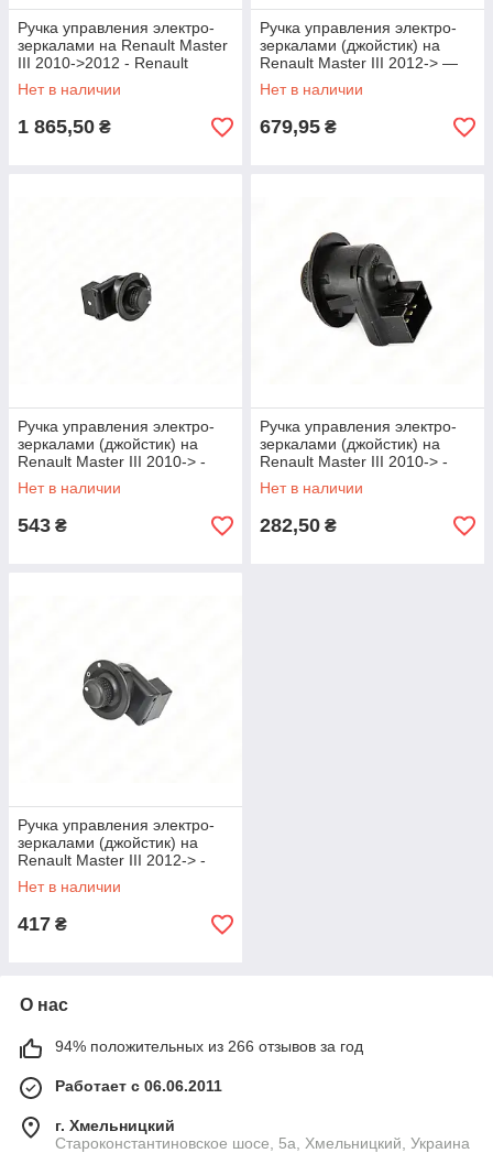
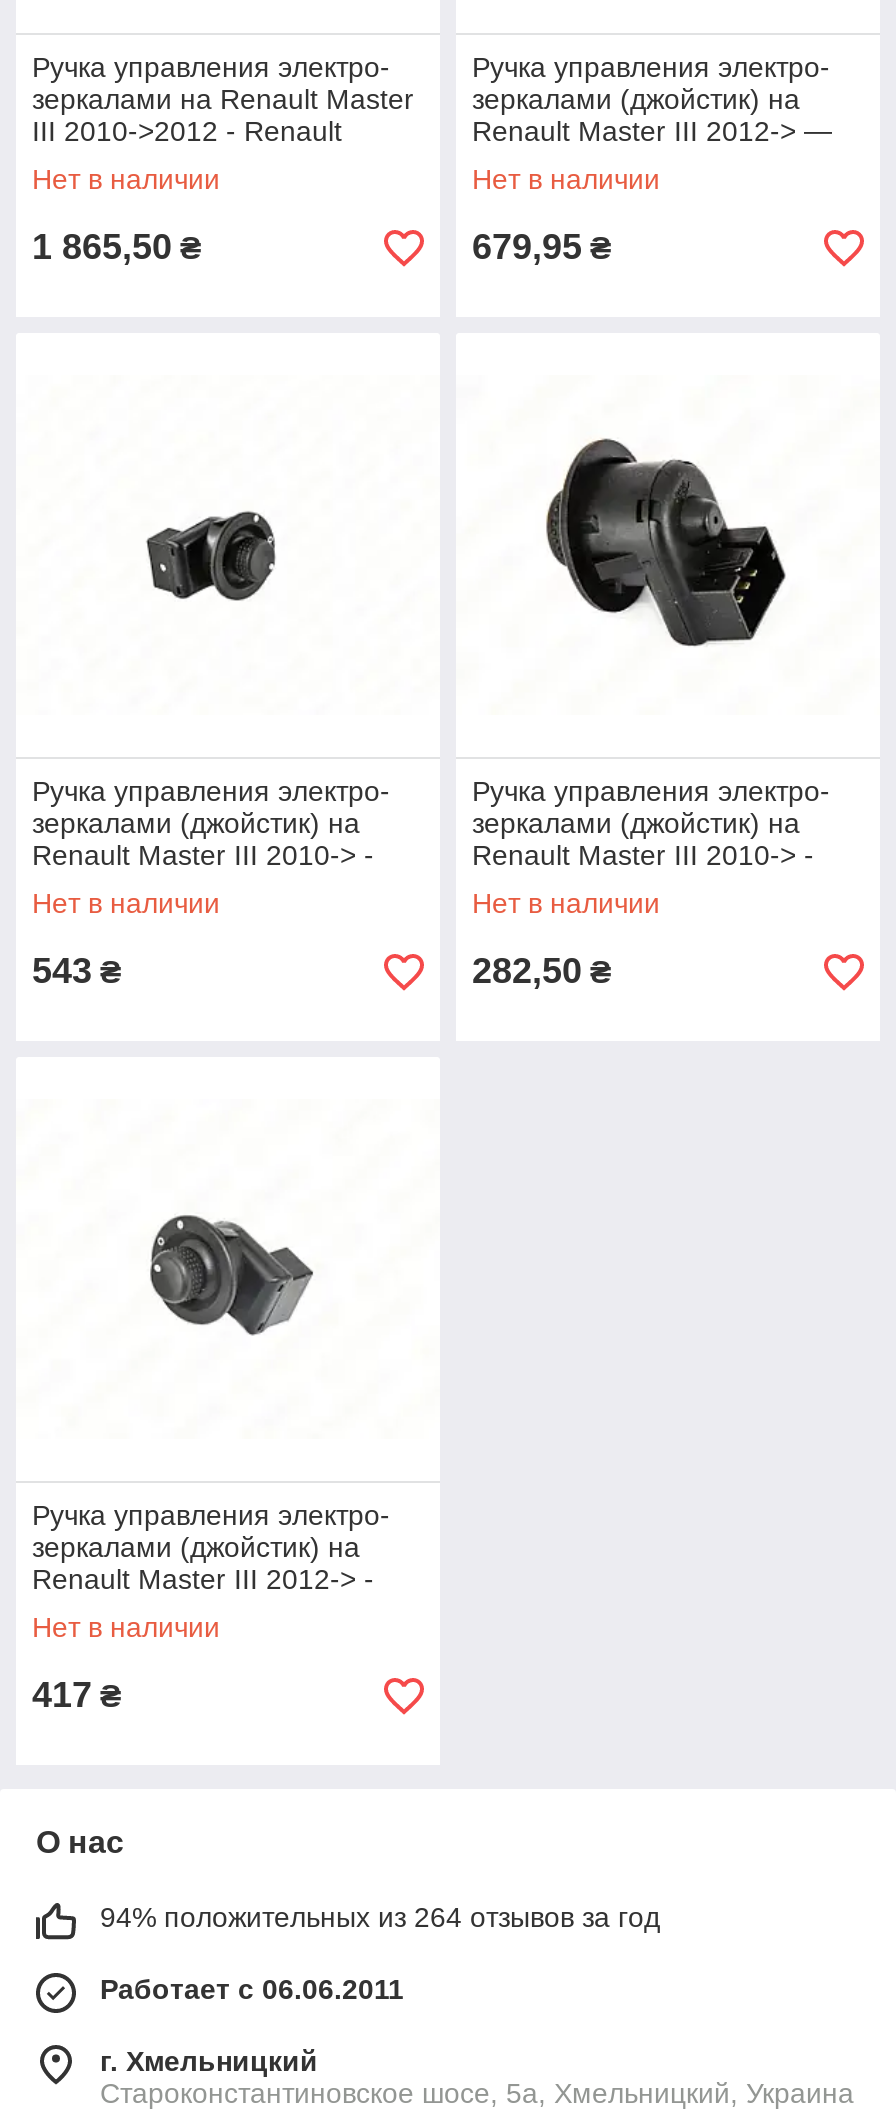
- 94% положительных из 266 отзывов за год
+ 94% положительных из 264 отзывов за год
